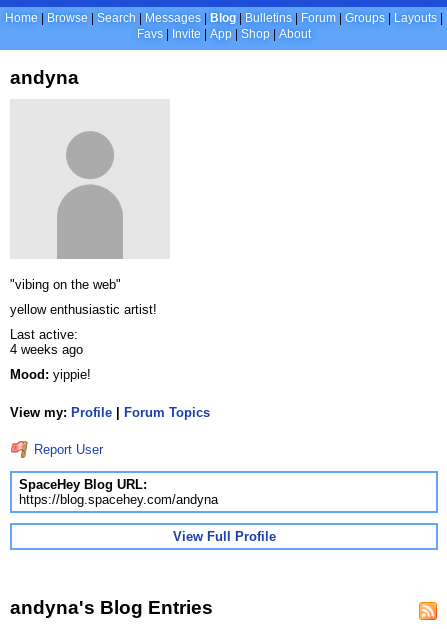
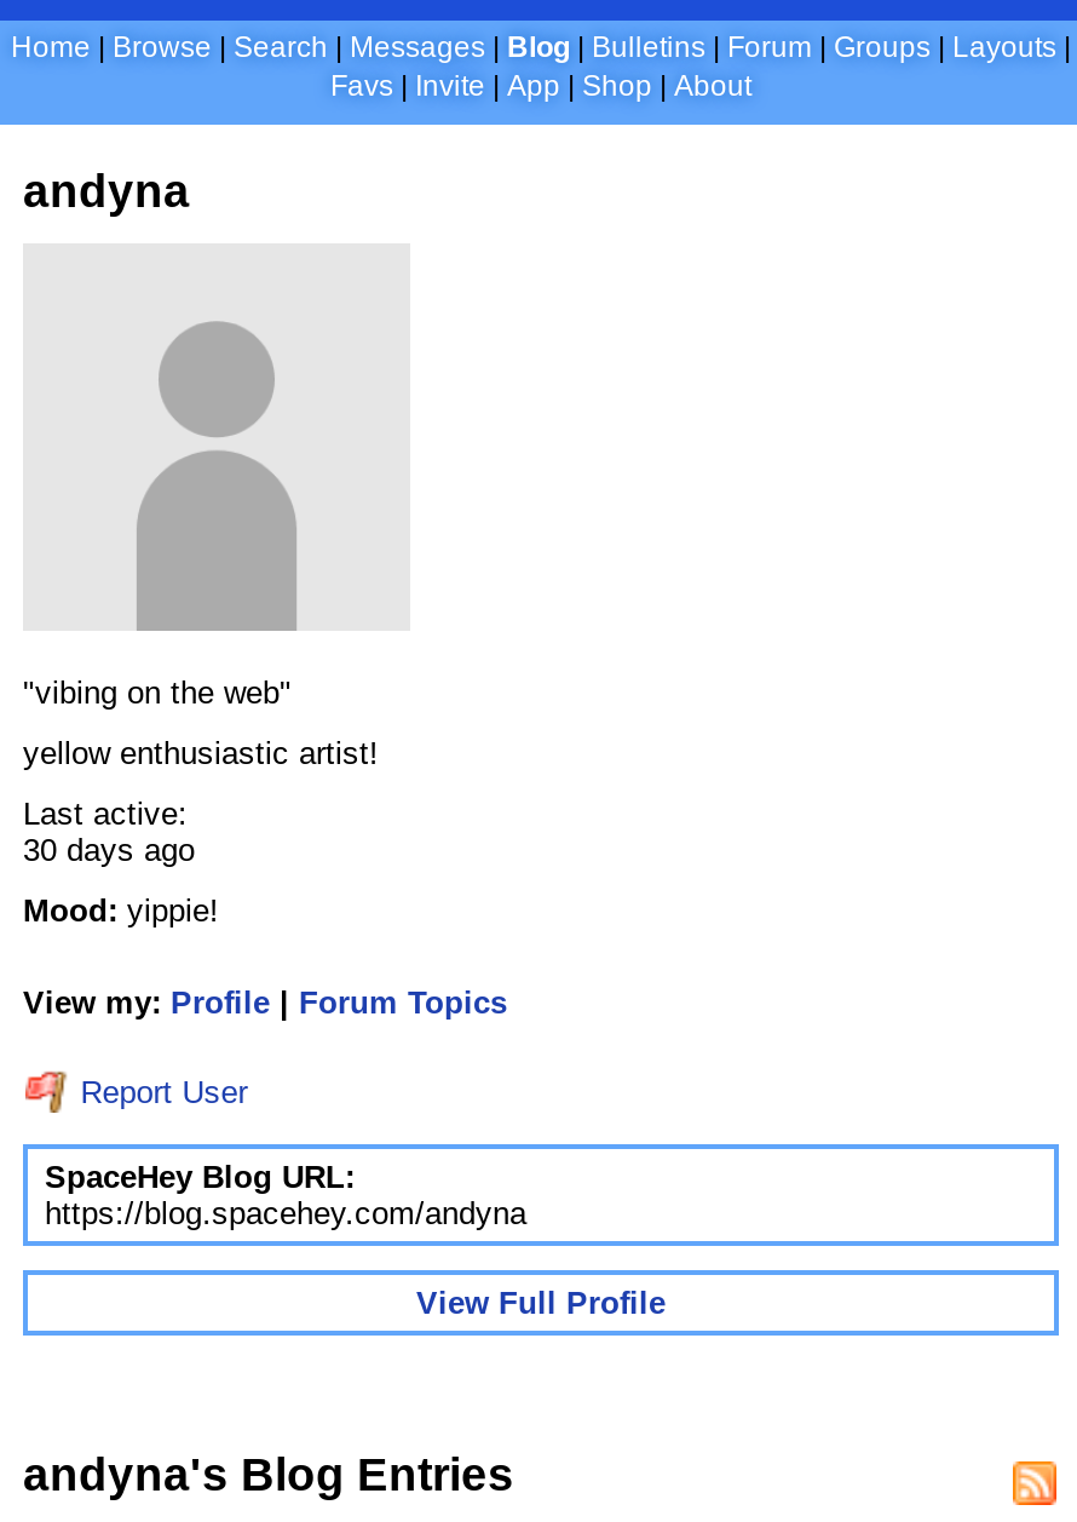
- 4 weeks ago
+ 30 days ago
